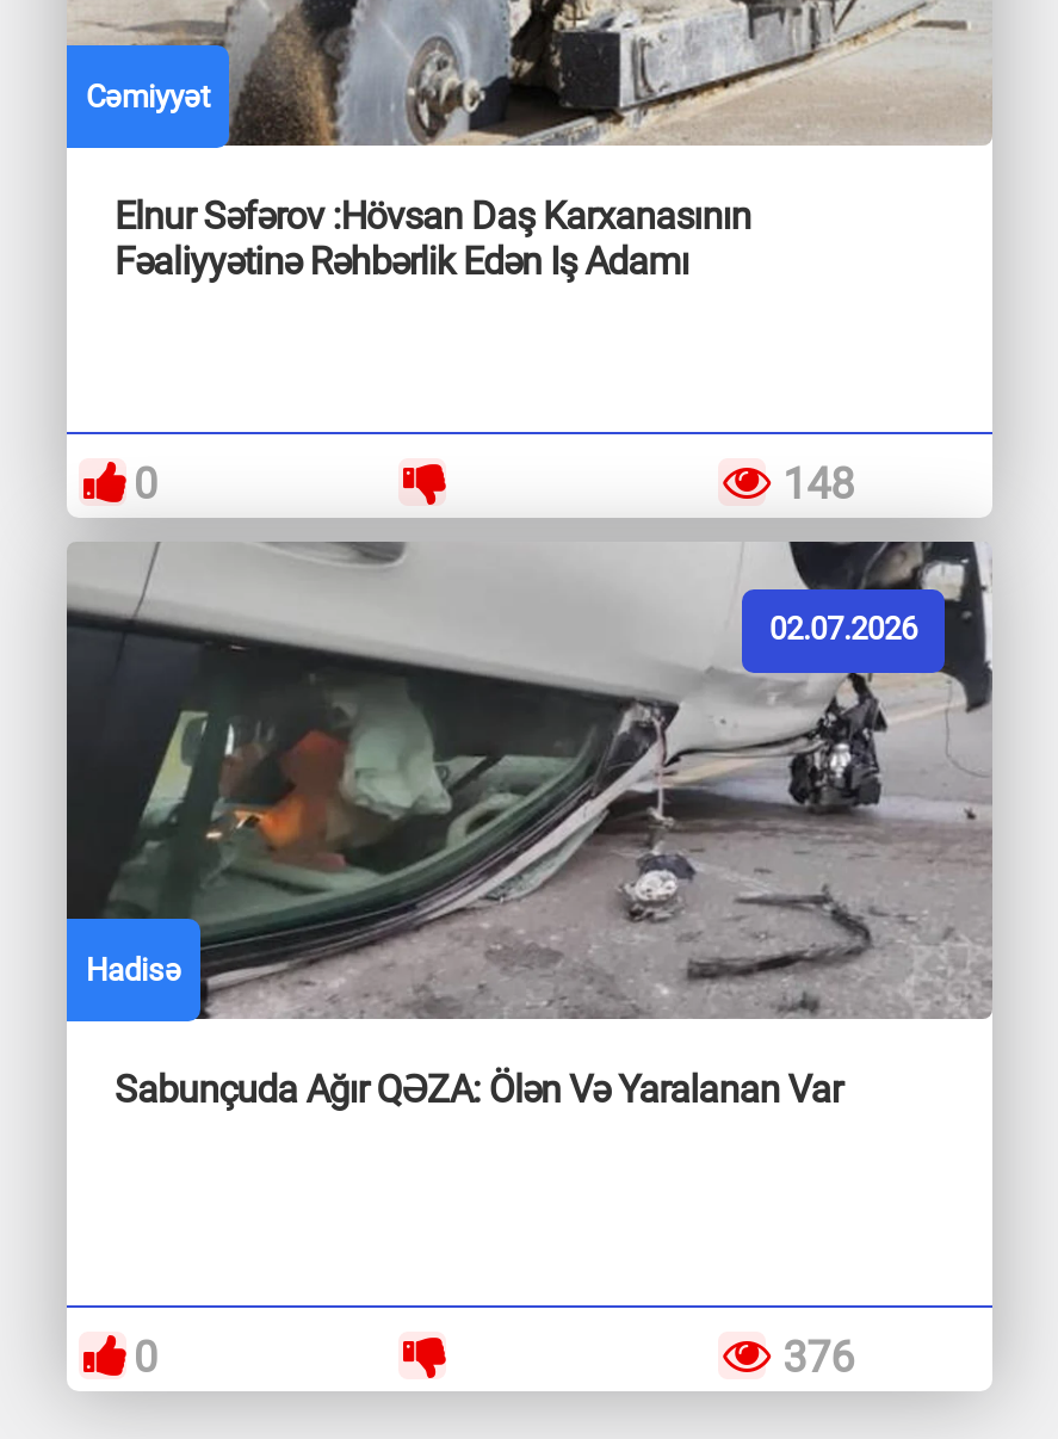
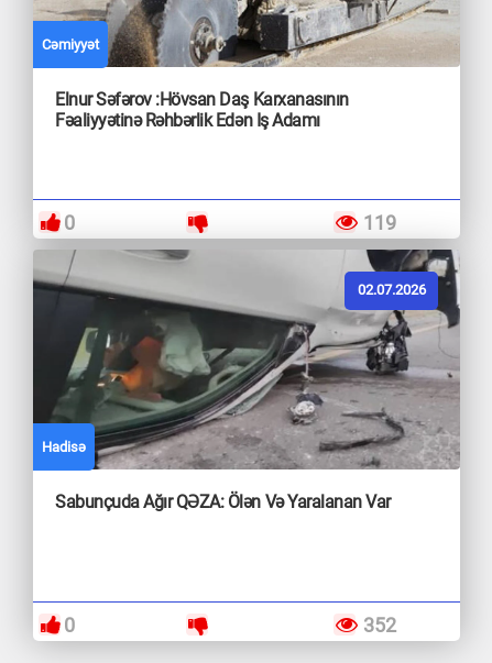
- 148
+ 119

- 376
+ 352
